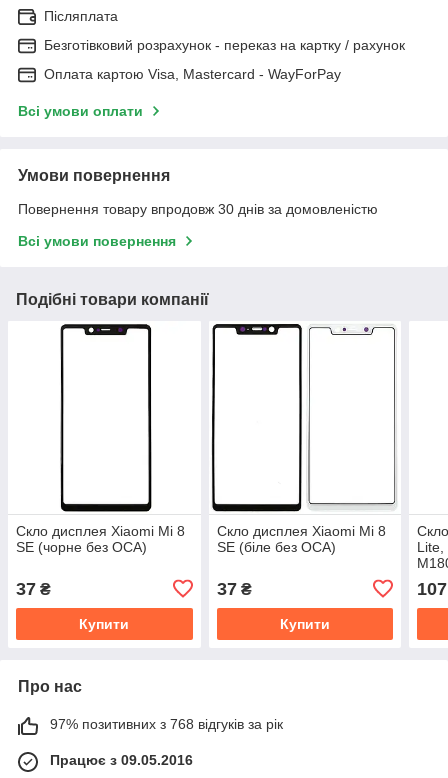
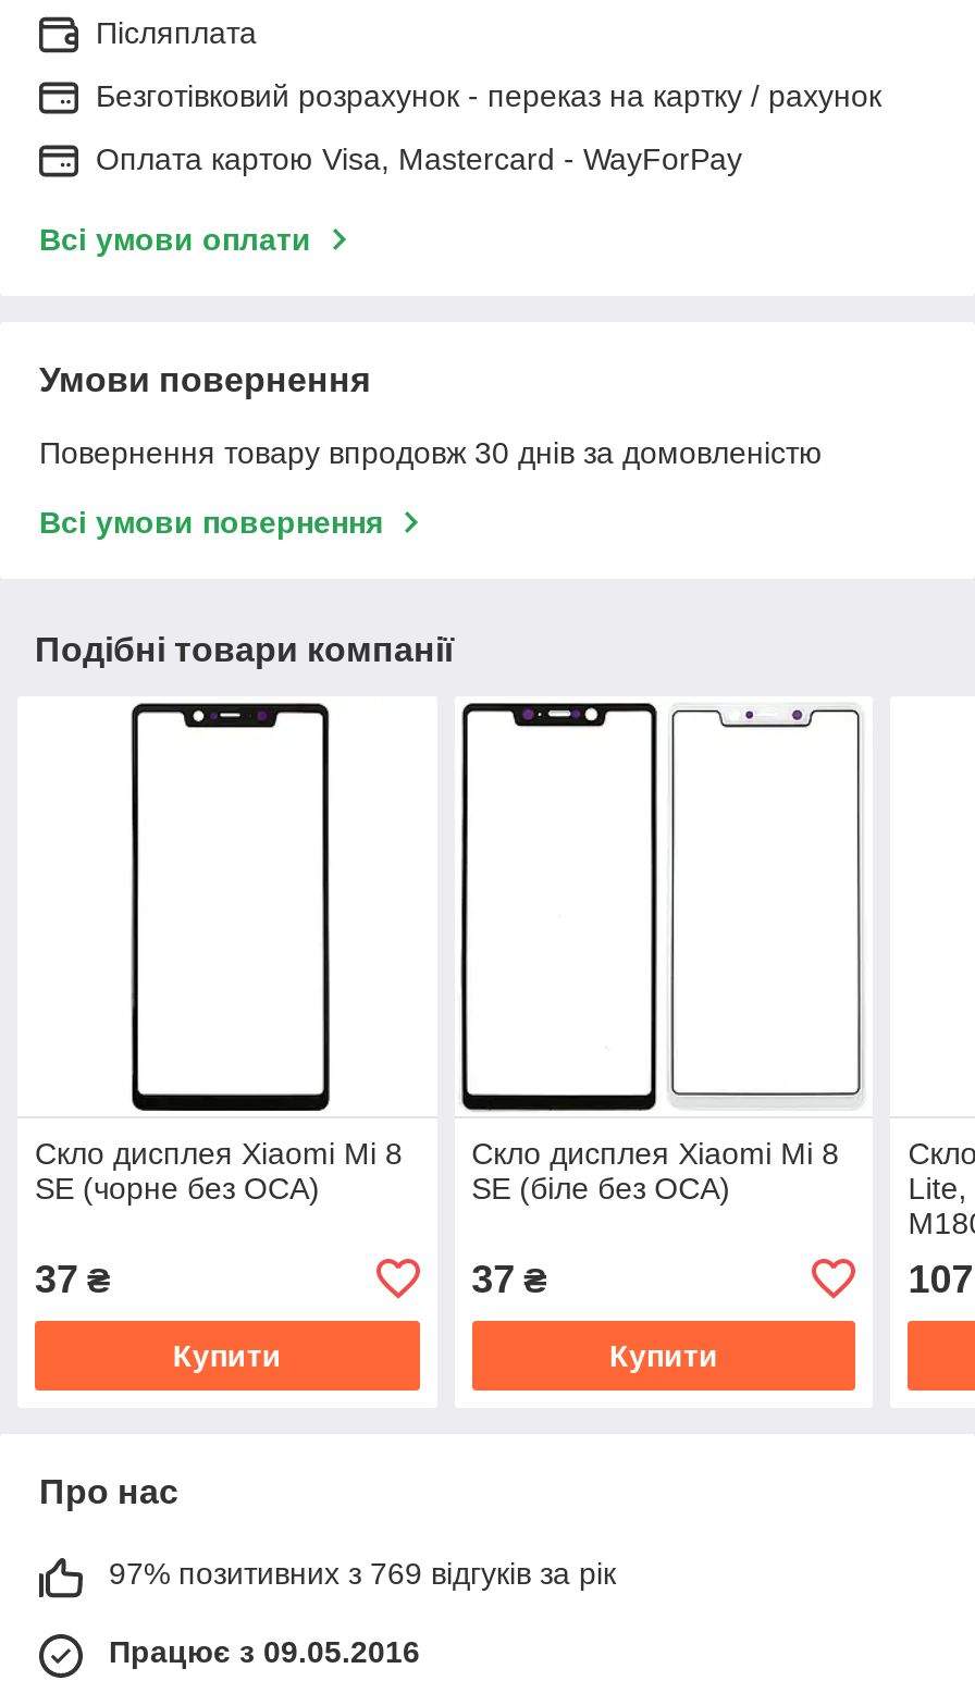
- 97% позитивних з 768 відгуків за рік
+ 97% позитивних з 769 відгуків за рік
